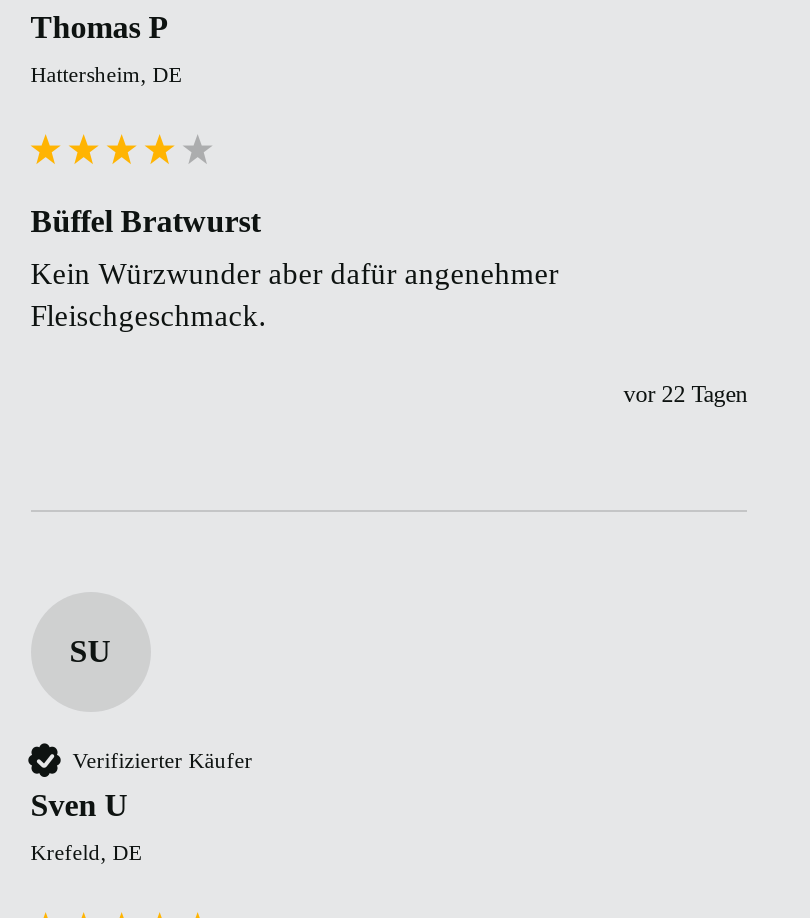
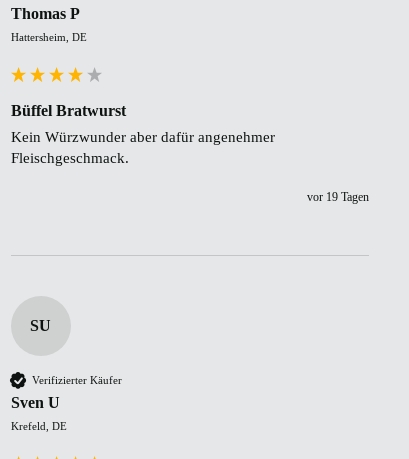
- vor 22 Tagen
+ vor 19 Tagen
